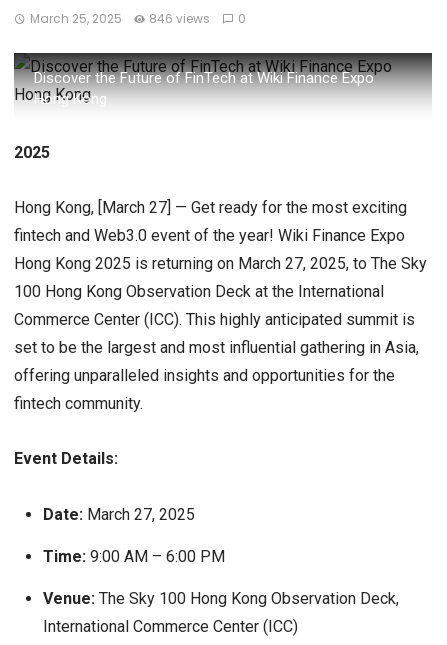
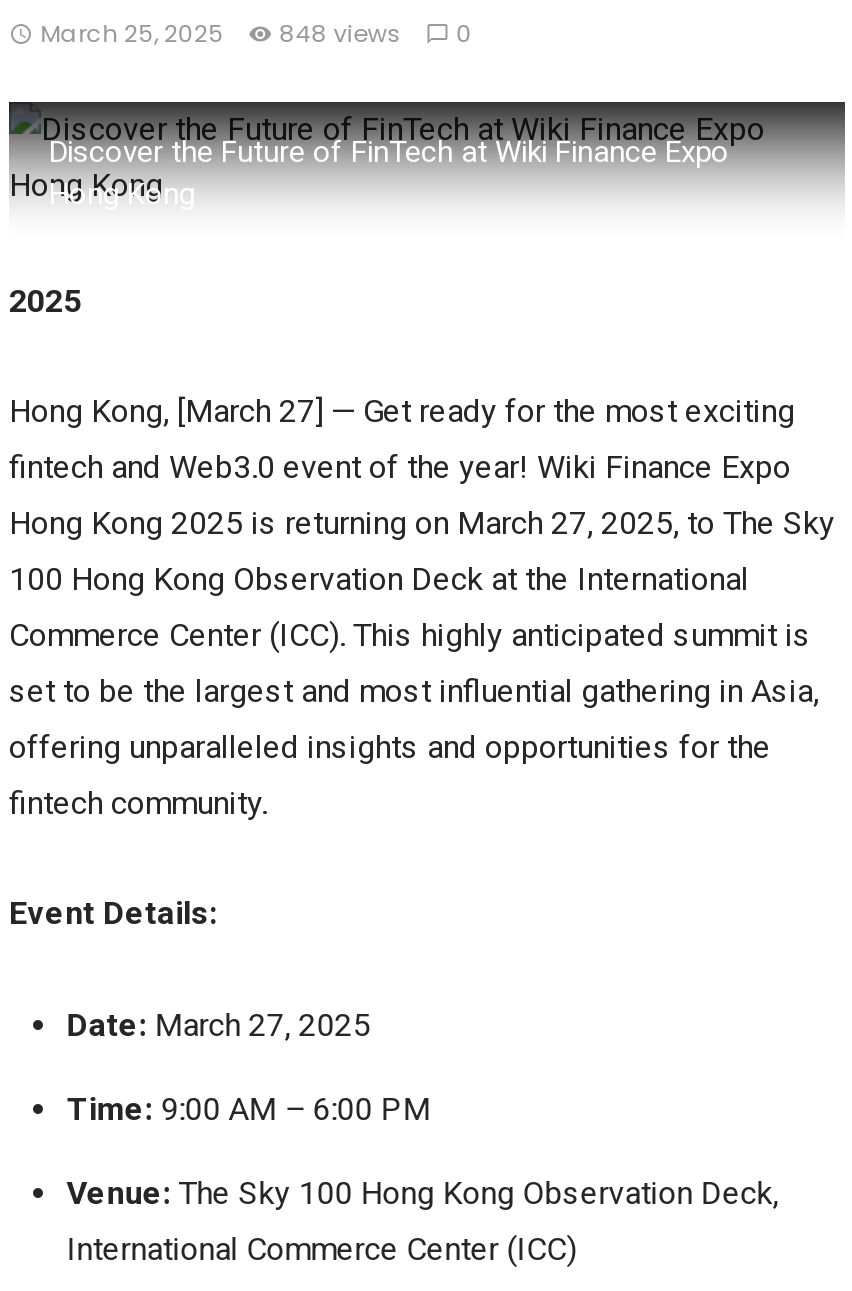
- March 25, 2025 846 views 0
+ March 25, 2025 848 views 0
